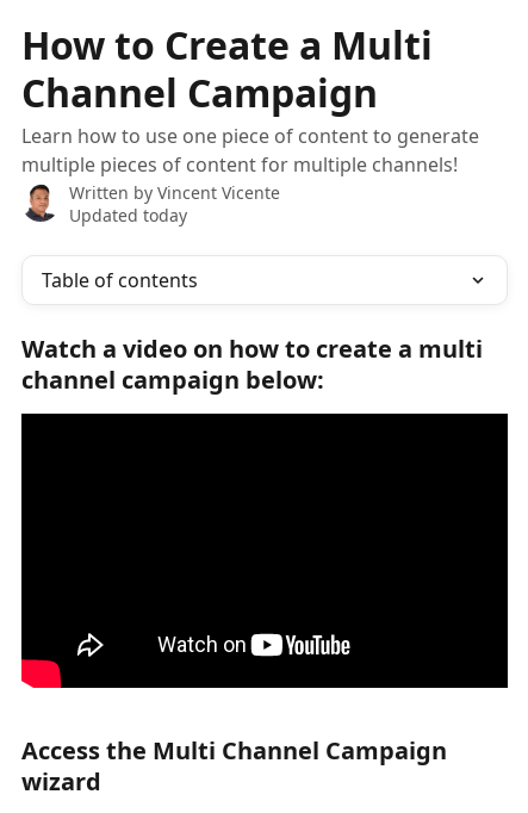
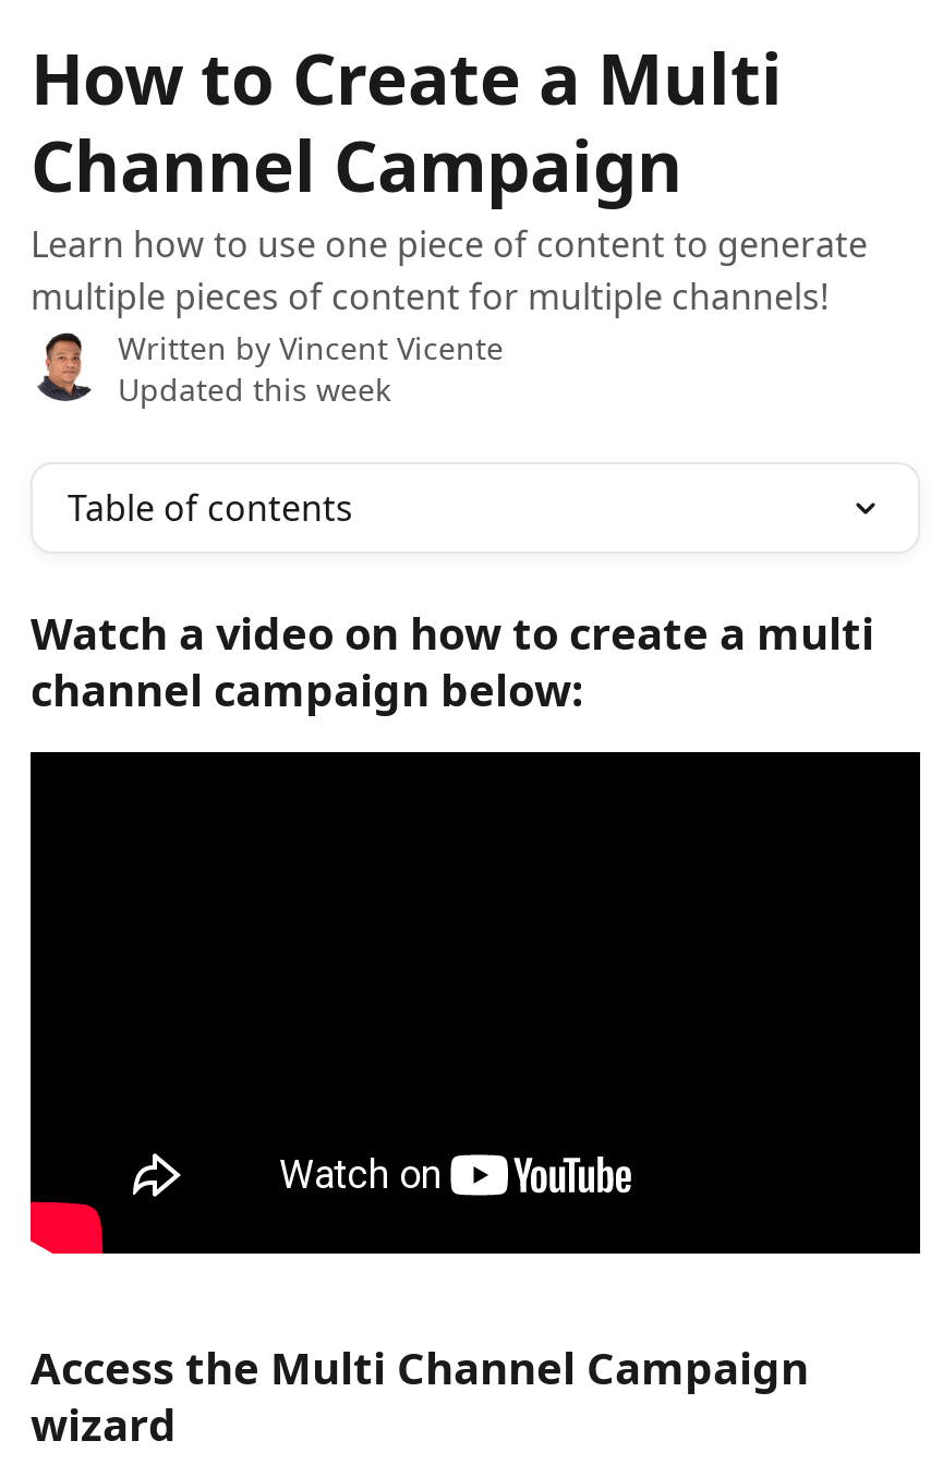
- Updated today
+ Updated this week
